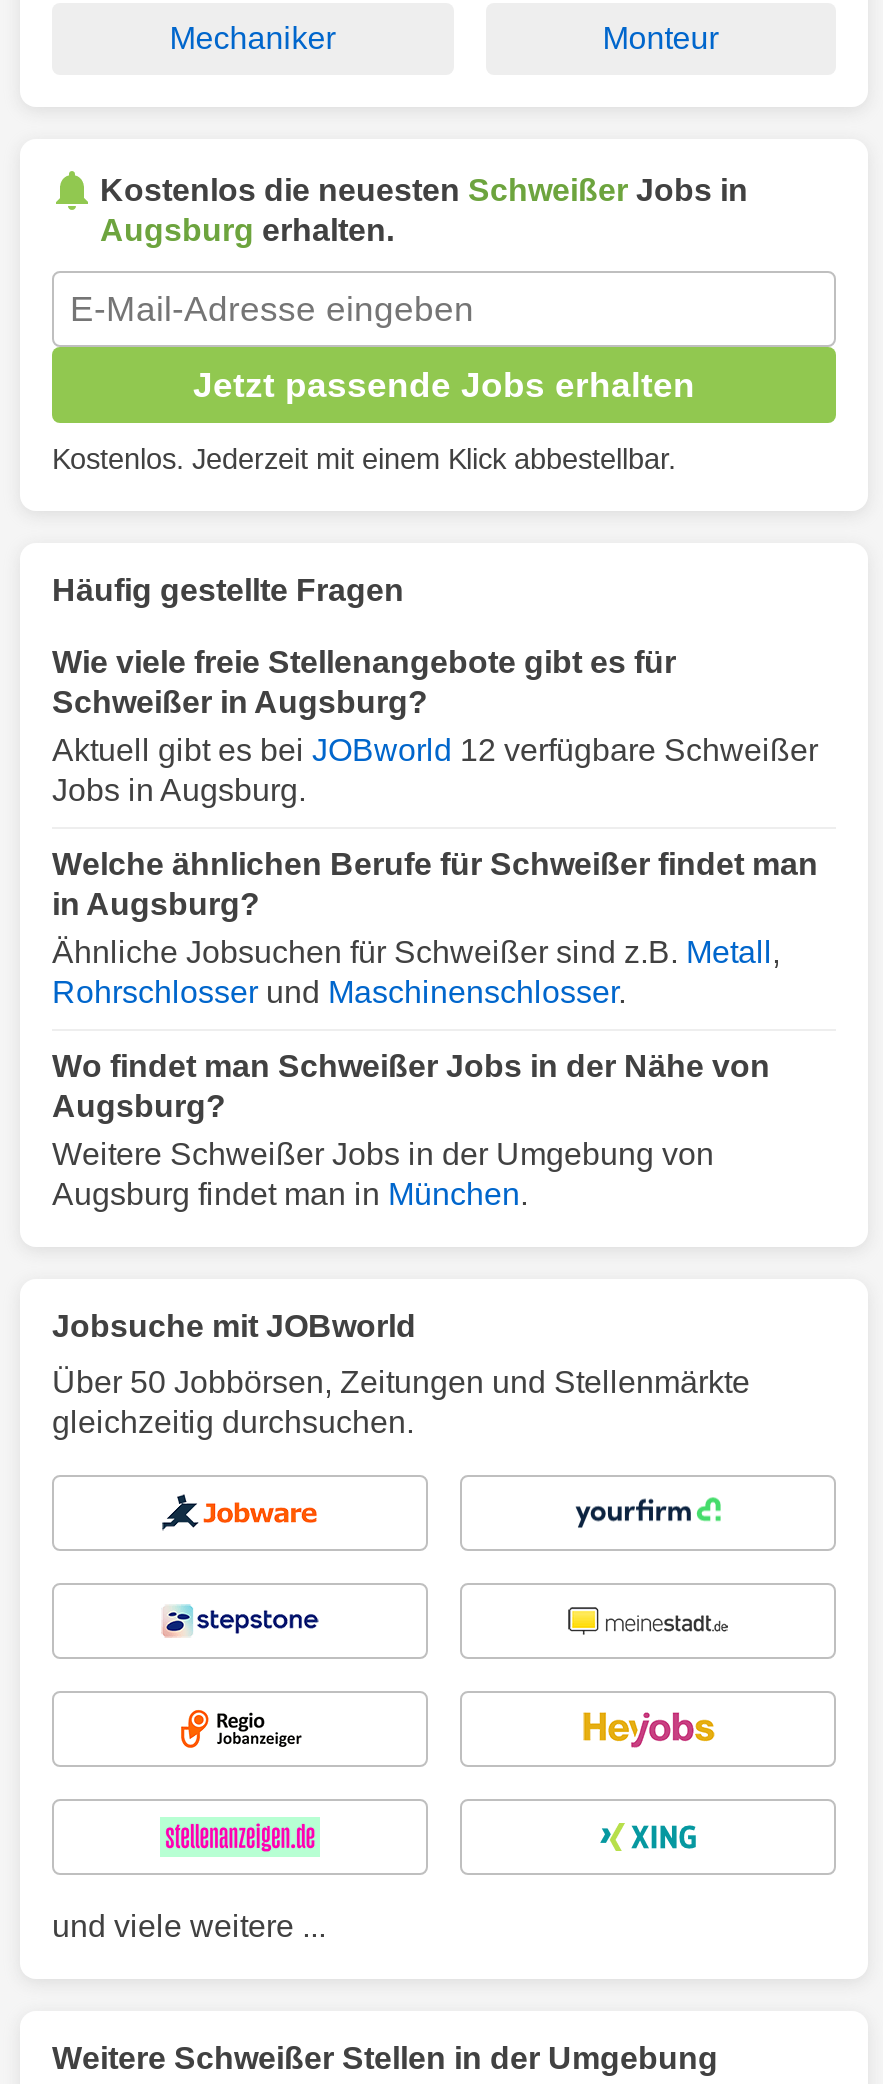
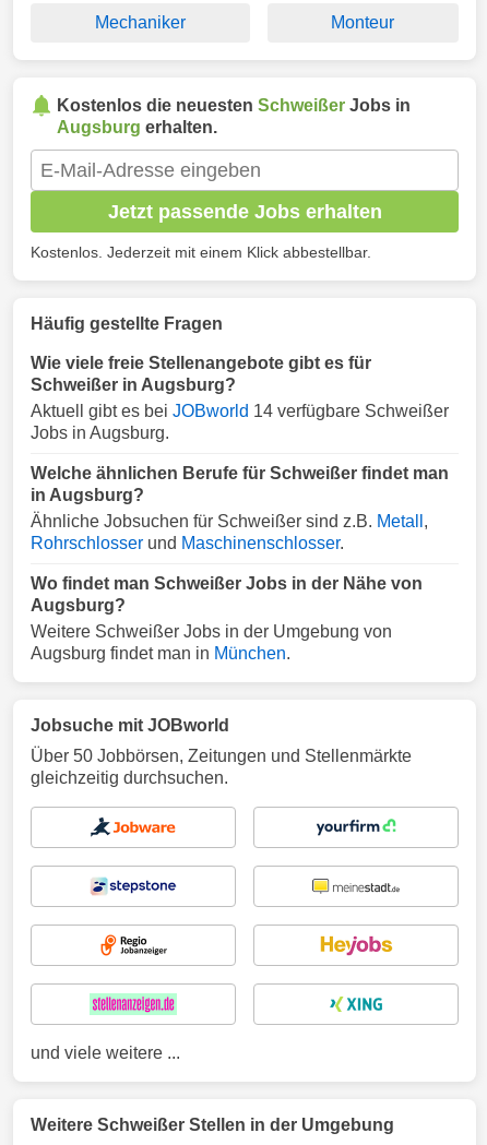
- Aktuell gibt es bei JOBworld 12 verfügbare Schweißer
+ Aktuell gibt es bei JOBworld 14 verfügbare Schweißer
